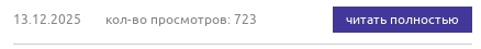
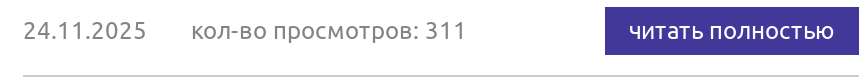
- 13.12.2025
- кол-во просмотров: 723
+ 24.11.2025
+ кол-во просмотров: 311
